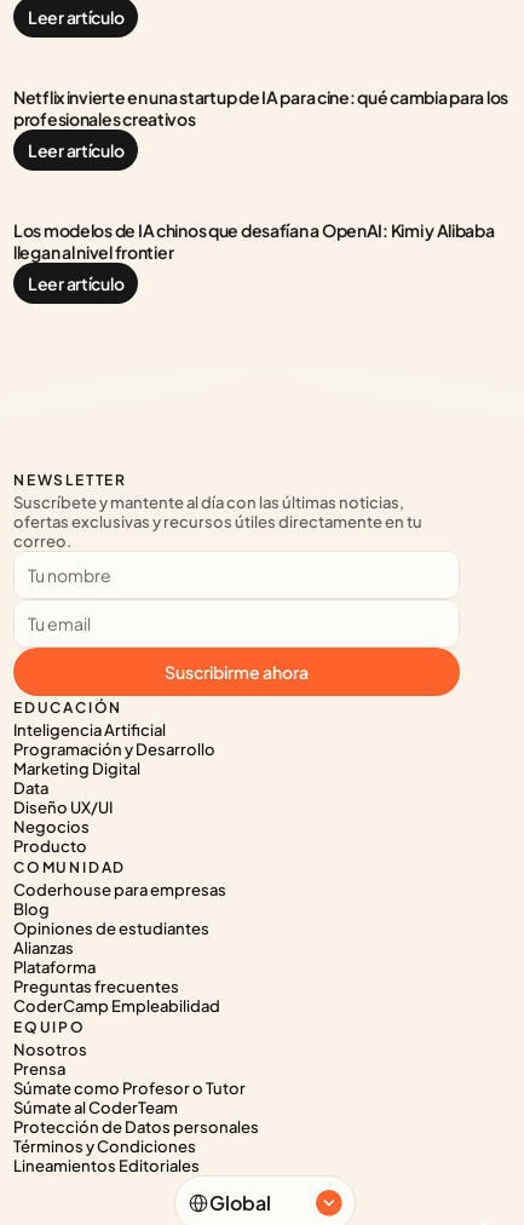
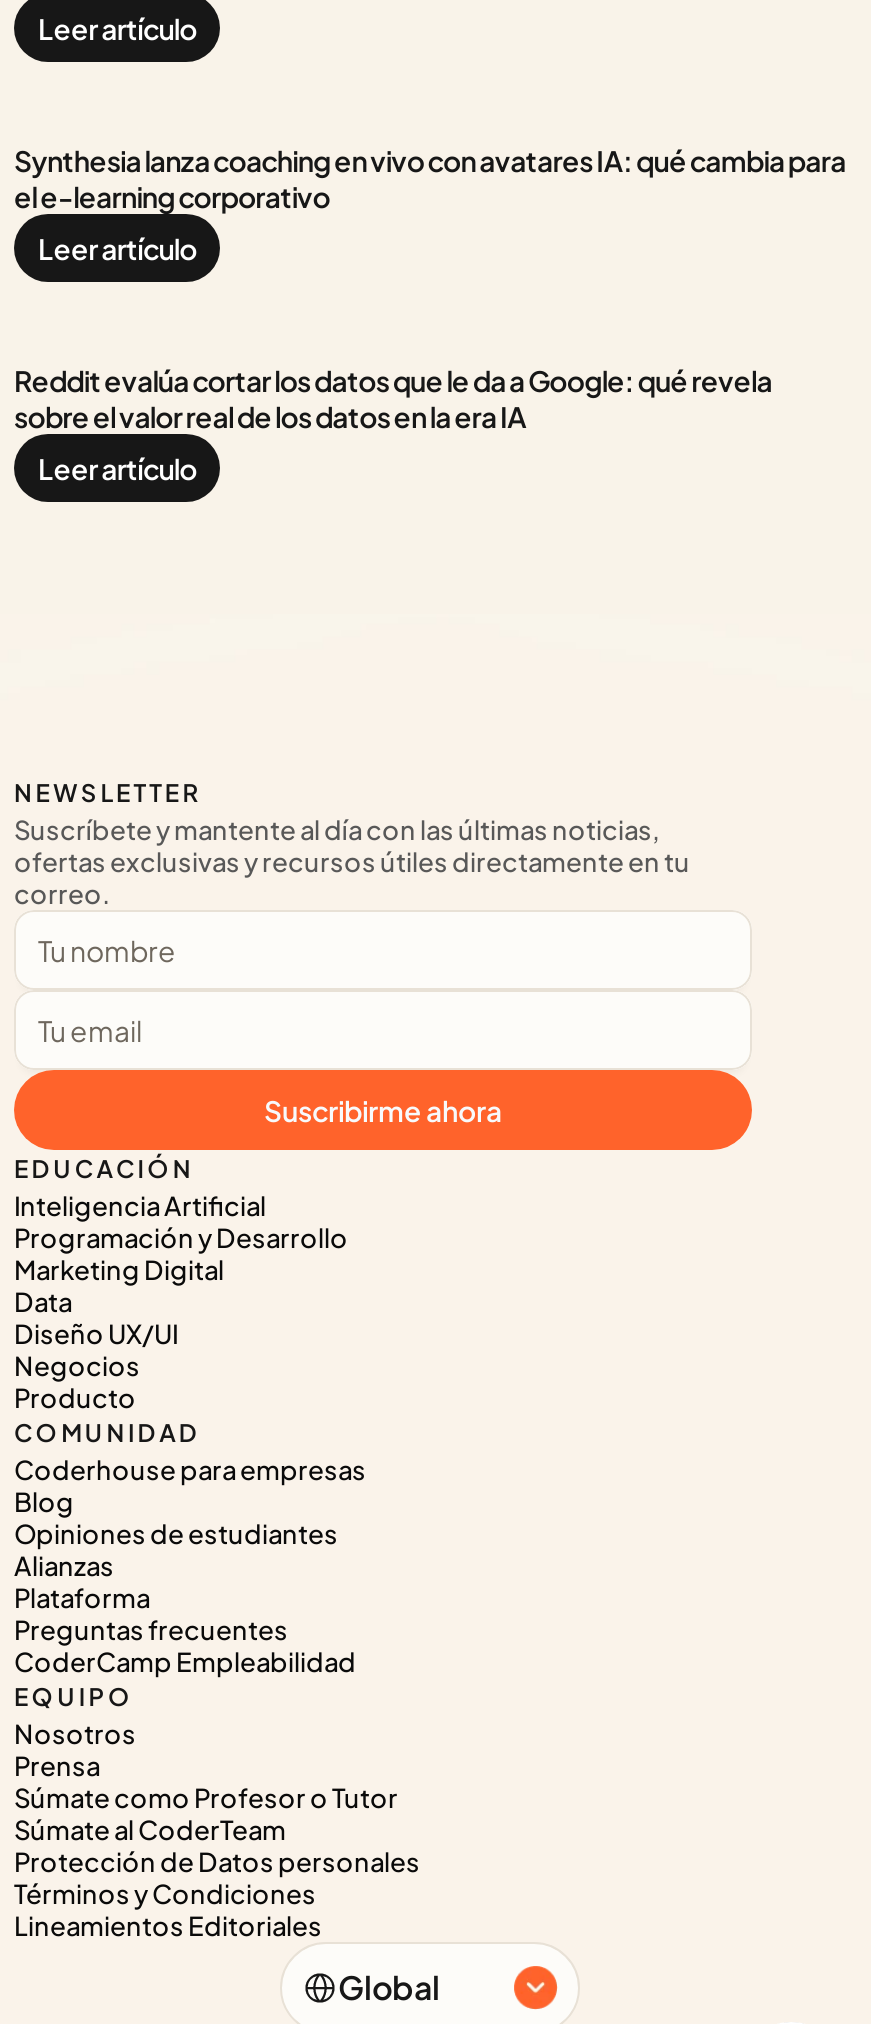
- Netflix invierte en una startup de IA para cine: qué cambia para los
- profesionales creativos
+ Synthesia lanza coaching en vivo con avatares IA: qué cambia para
+ el e-learning corporativo

- Los modelos de IA chinos que desafían a OpenAI: Kimi y Alibaba
- llegan al nivel frontier
+ Reddit evalúa cortar los datos que le da a Google: qué revela
+ sobre el valor real de los datos en la era IA
